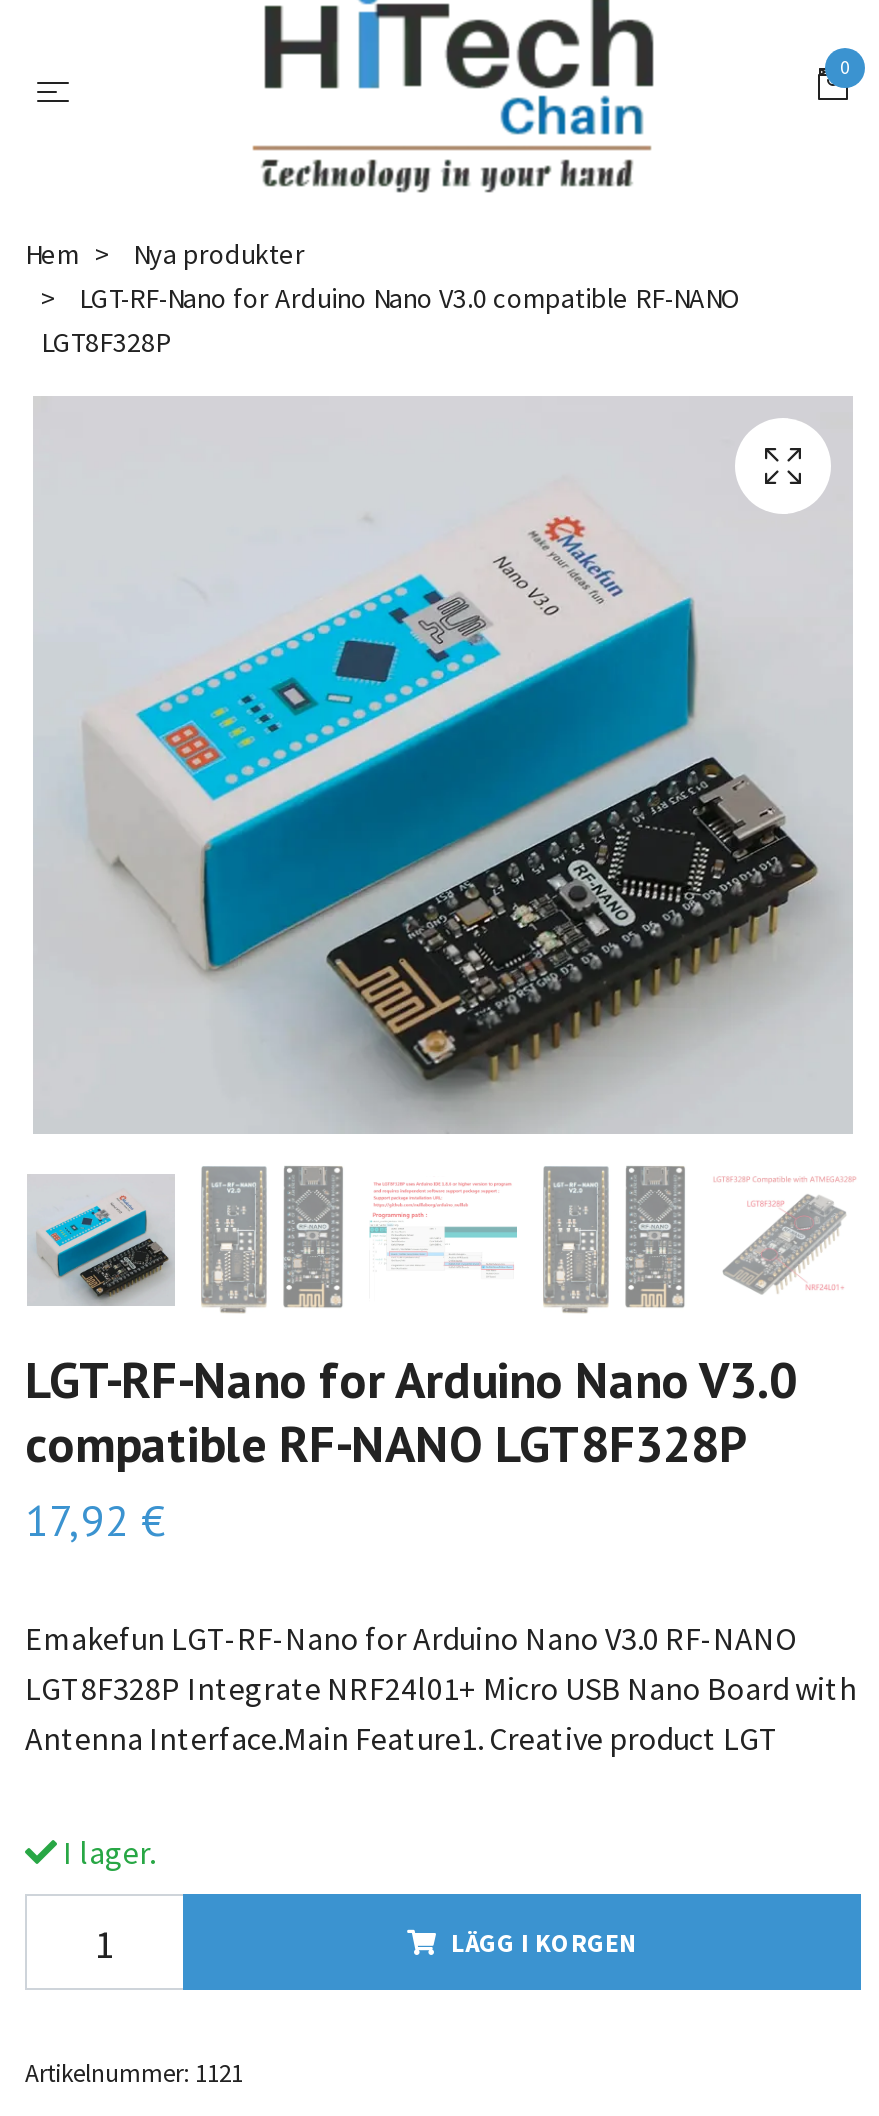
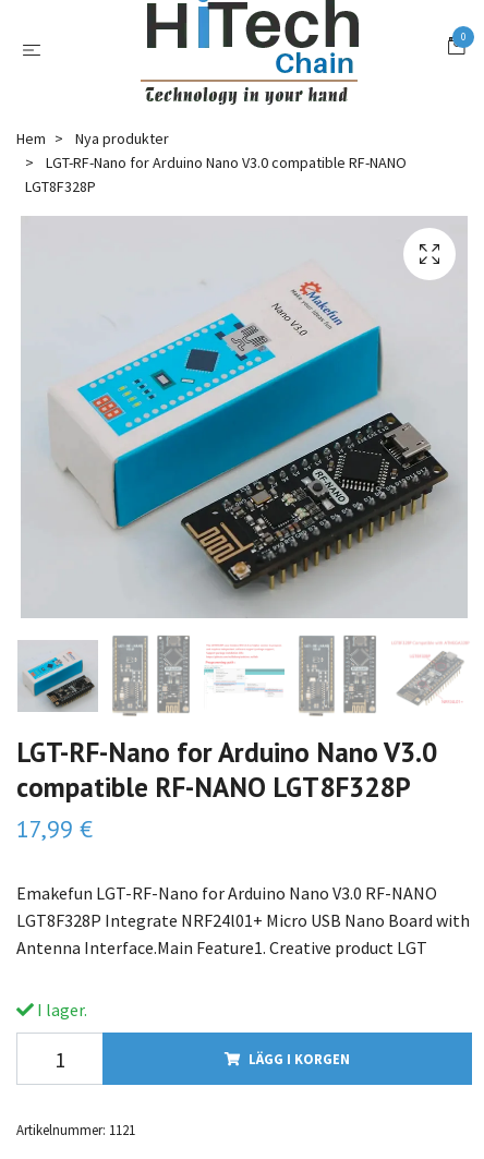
- 17,92 €
+ 17,99 €
